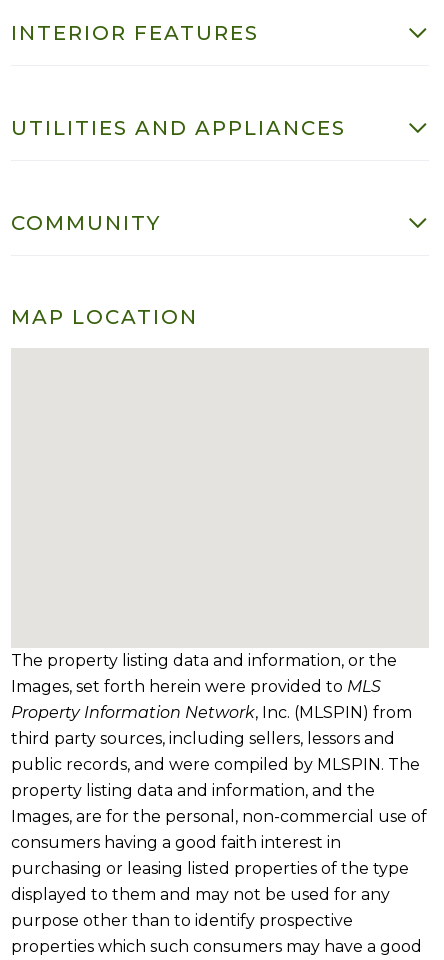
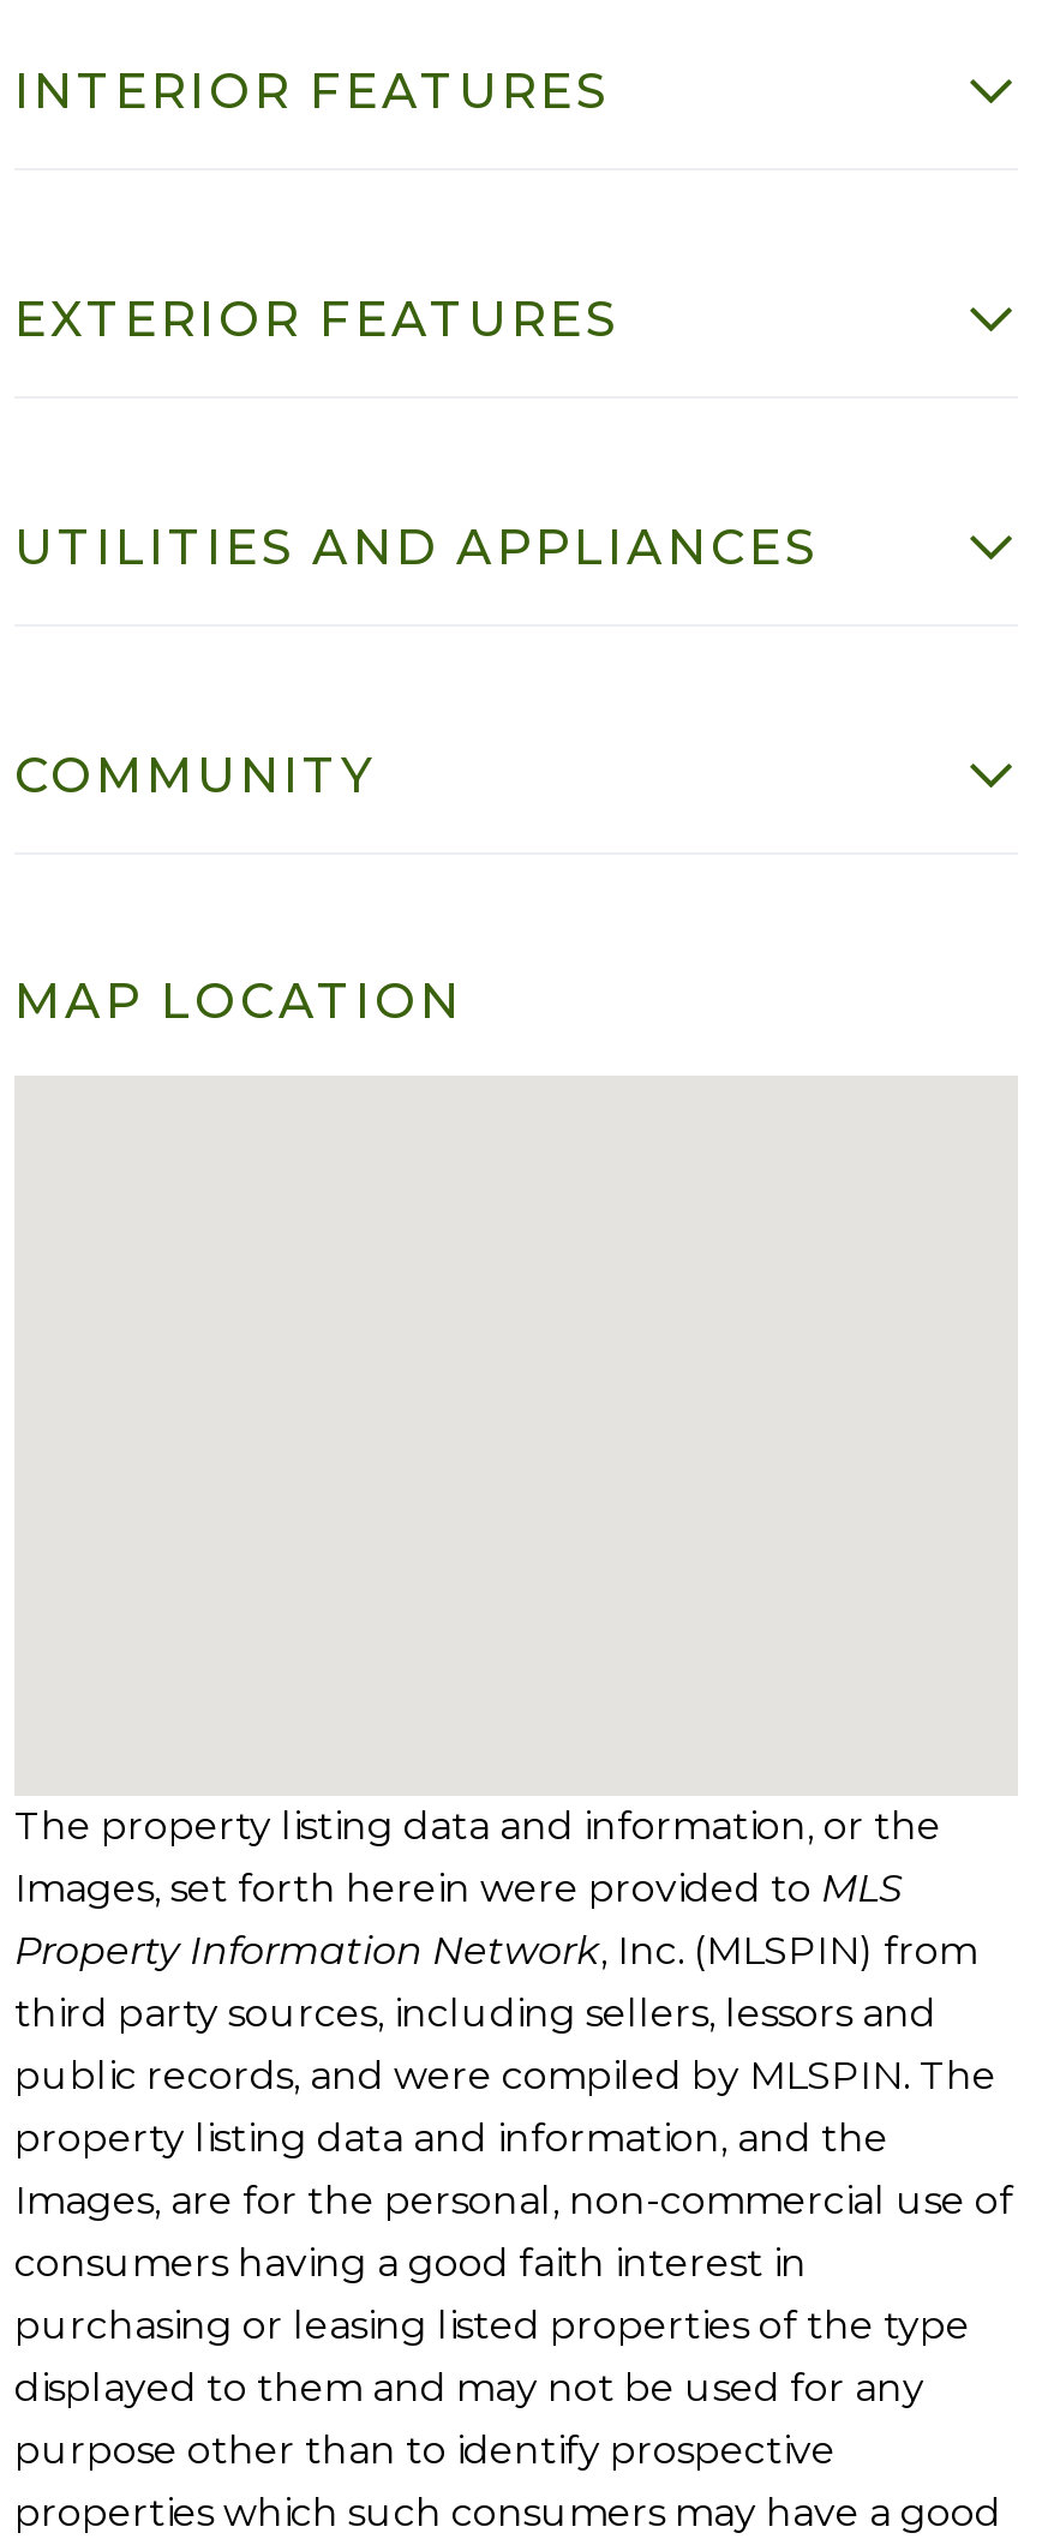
+ EXTERIOR FEATURES
